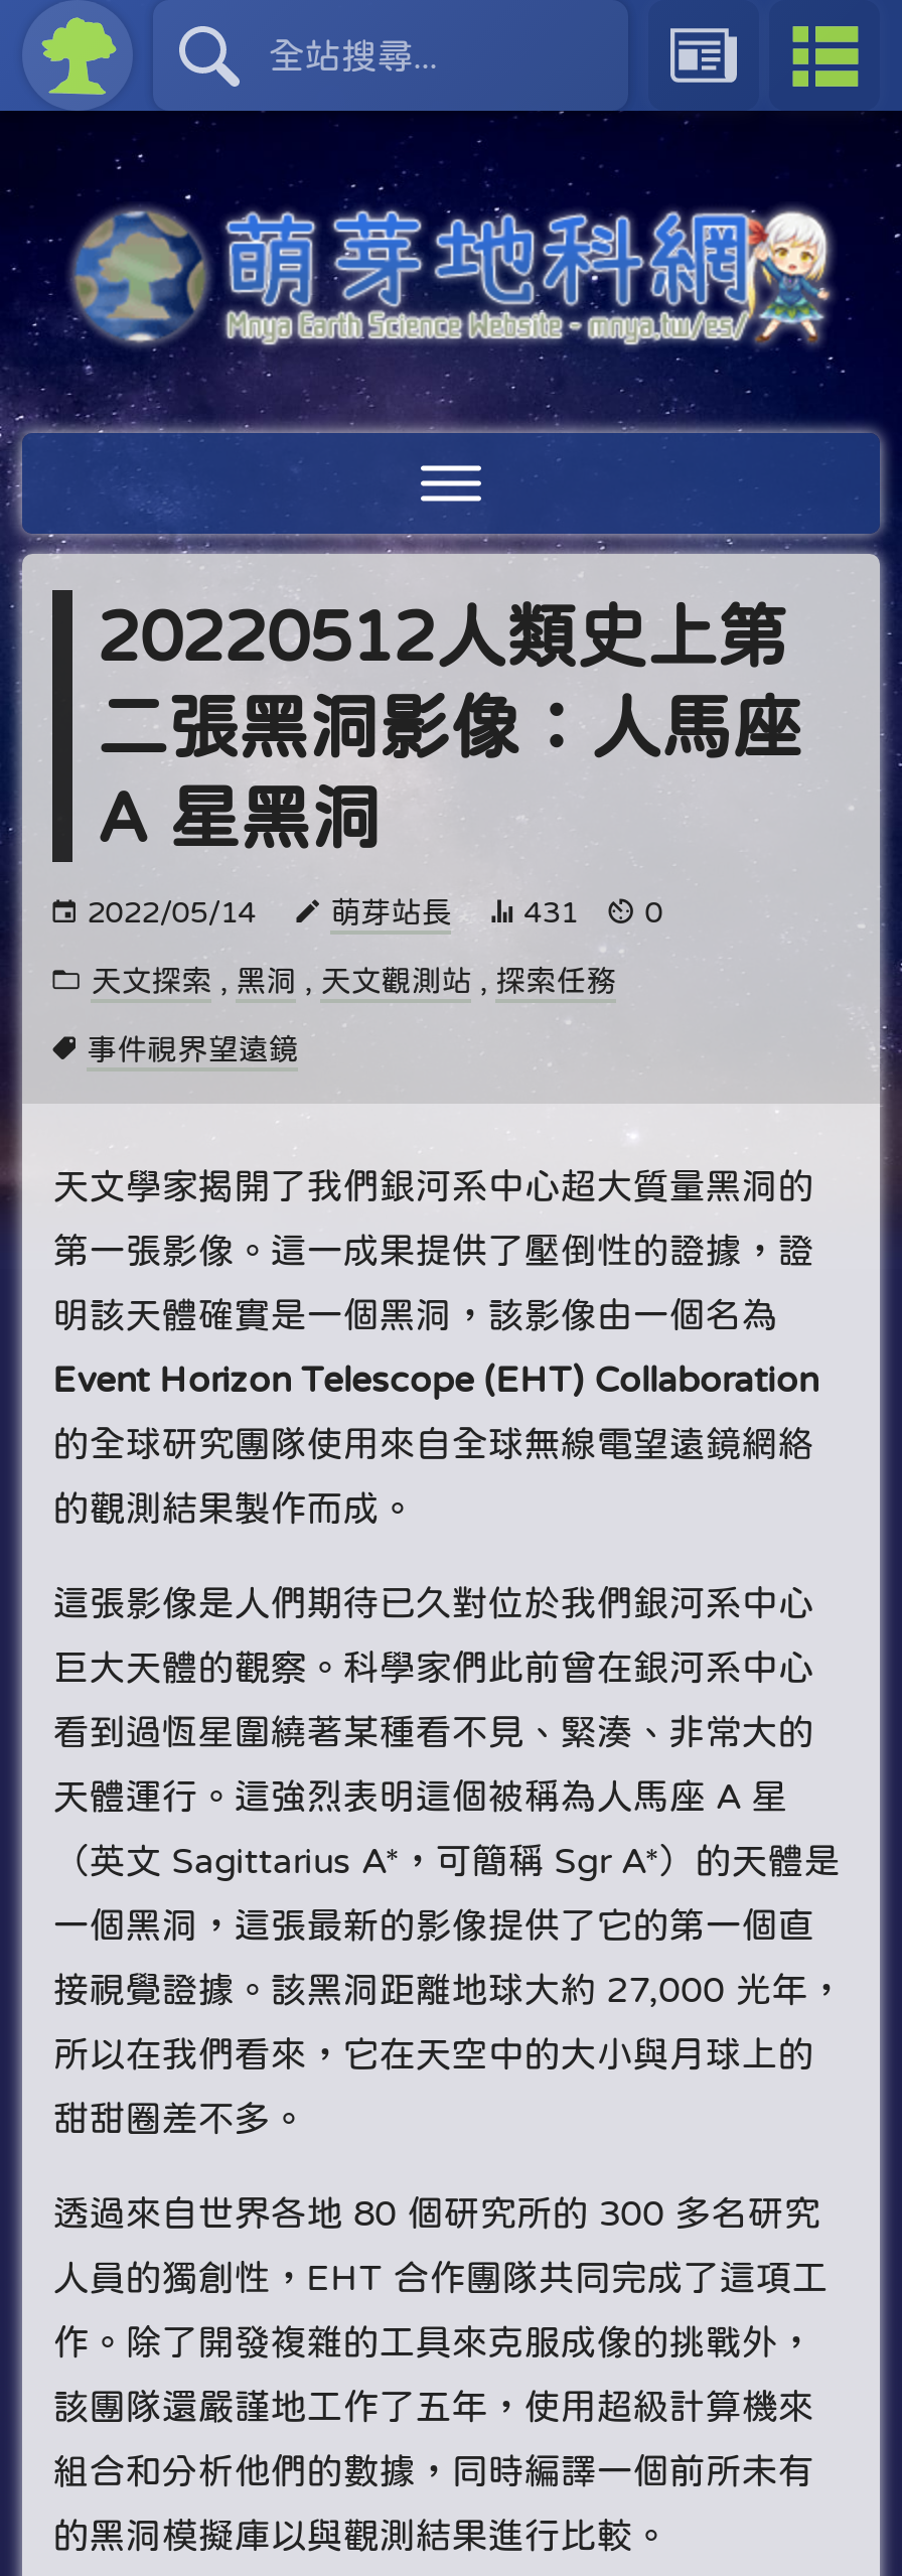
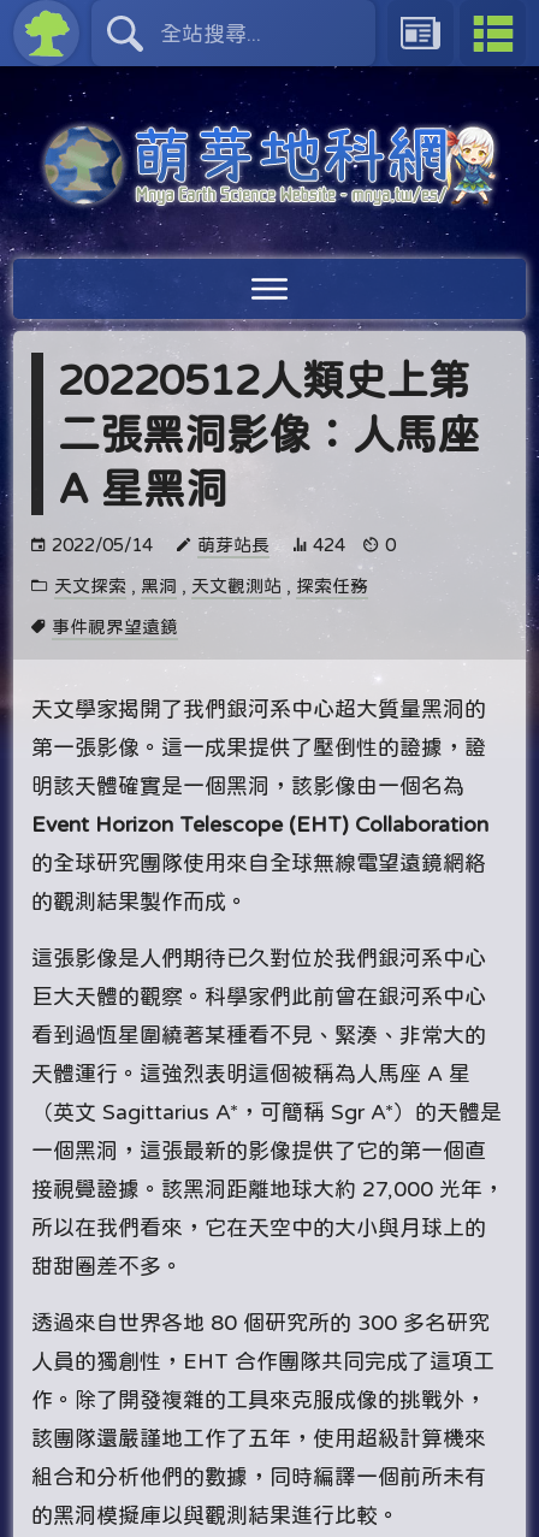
- 431 0
+ 424 0
